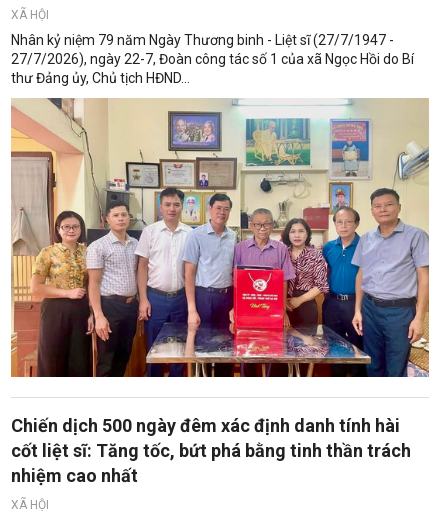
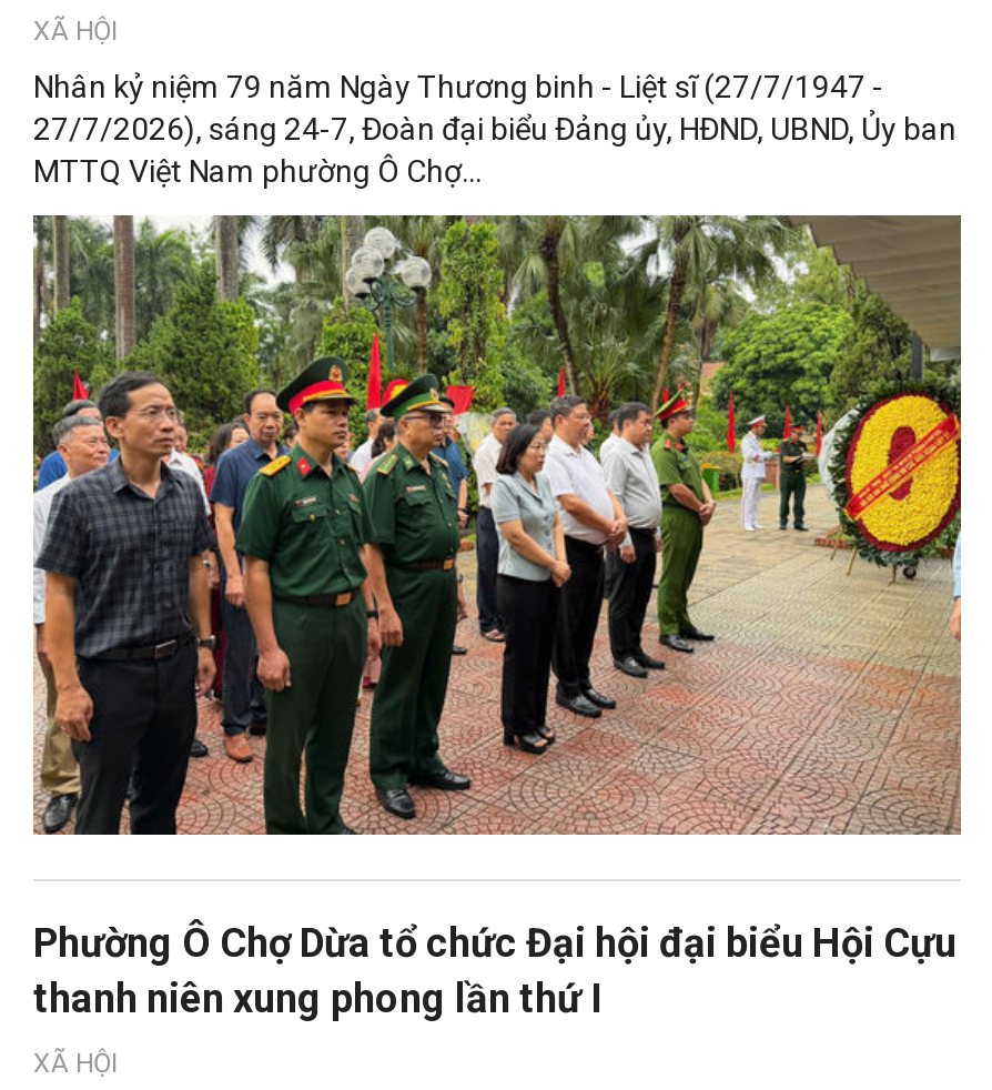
- 27/7/2026), ngày 22-7, Đoàn công tác số 1 của xã Ngọc Hồi do Bí
- thư Đảng ủy, Chủ tịch HĐND...
+ 27/7/2026), sáng 24-7, Đoàn đại biểu Đảng ủy, HĐND, UBND, Ủy ban
+ MTTQ Việt Nam phường Ô Chợ...

- [image]
- Chiến dịch 500 ngày đêm xác định danh tính hài
- cốt liệt sĩ: Tăng tốc, bứt phá bằng tinh thần trách
- nhiệm cao nhất
+ [image]
+ Phường Ô Chợ Dừa tổ chức Đại hội đại biểu Hội Cựu
+ thanh niên xung phong lần thứ I
